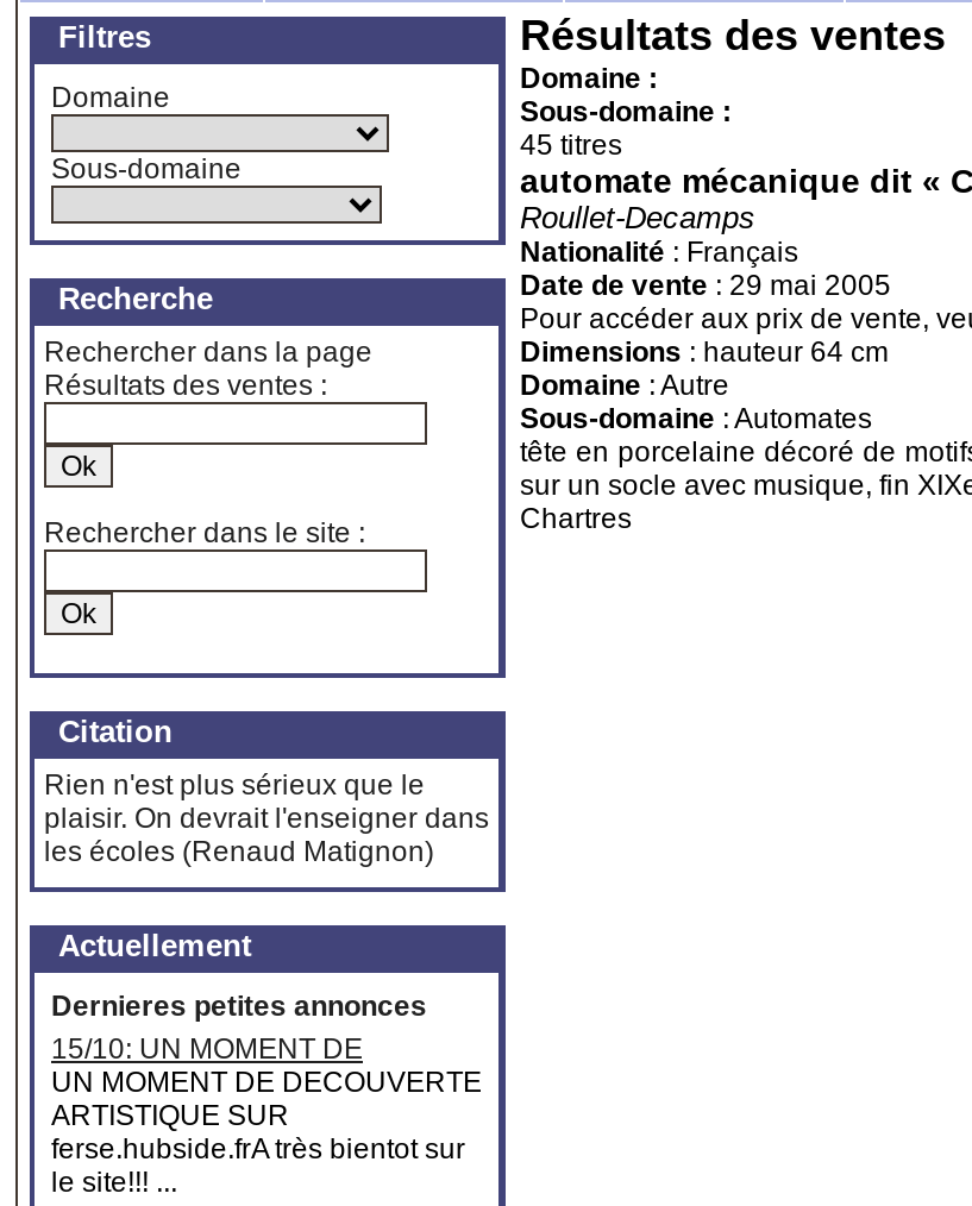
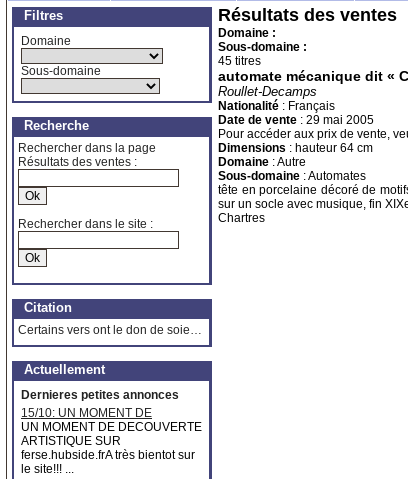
- Rien n'est plus sérieux que le
- plaisir. On devrait l'enseigner dans
- les écoles (Renaud Matignon)
+ Certains vers ont le don de soie…
